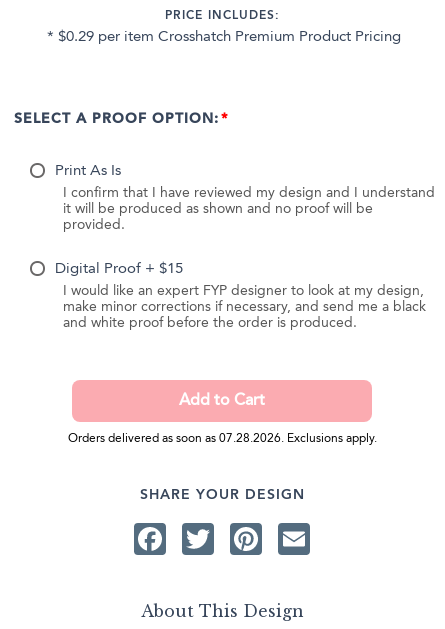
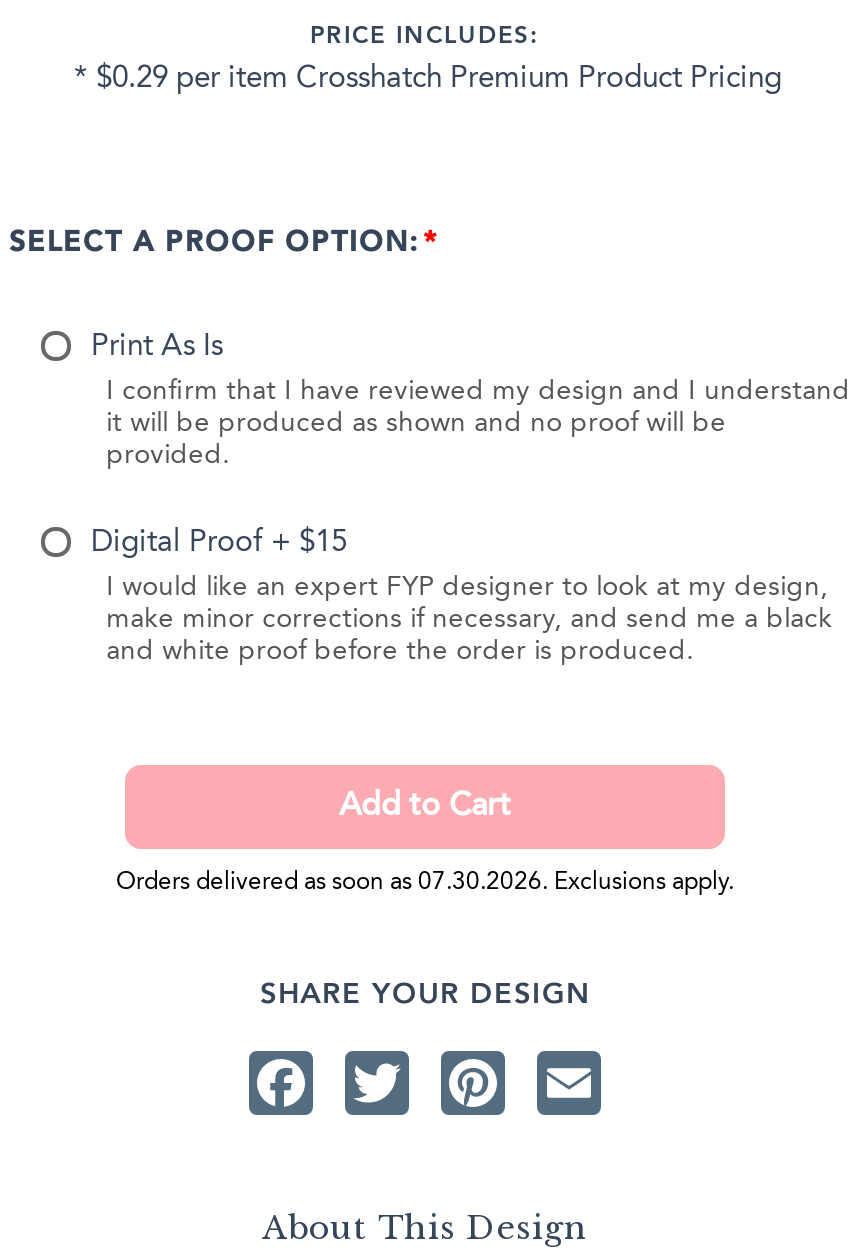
- Orders delivered as soon as 07.28.2026. Exclusions apply.
+ Orders delivered as soon as 07.30.2026. Exclusions apply.
